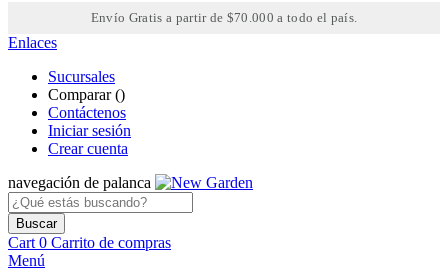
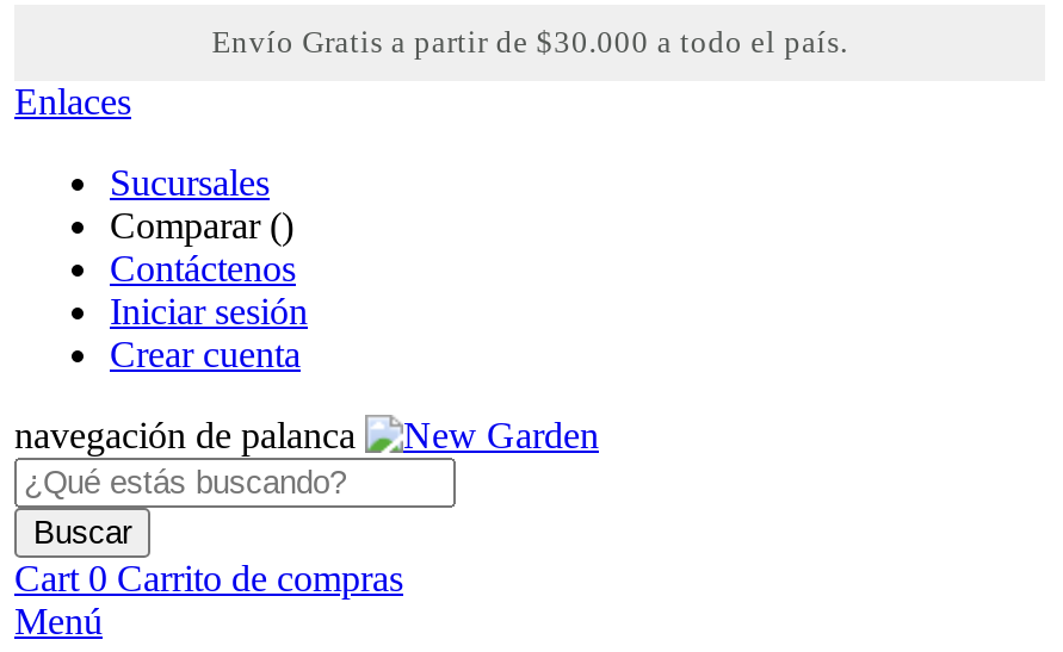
- Envío Gratis a partir de $70.000 a todo el país.
+ Envío Gratis a partir de $30.000 a todo el país.
